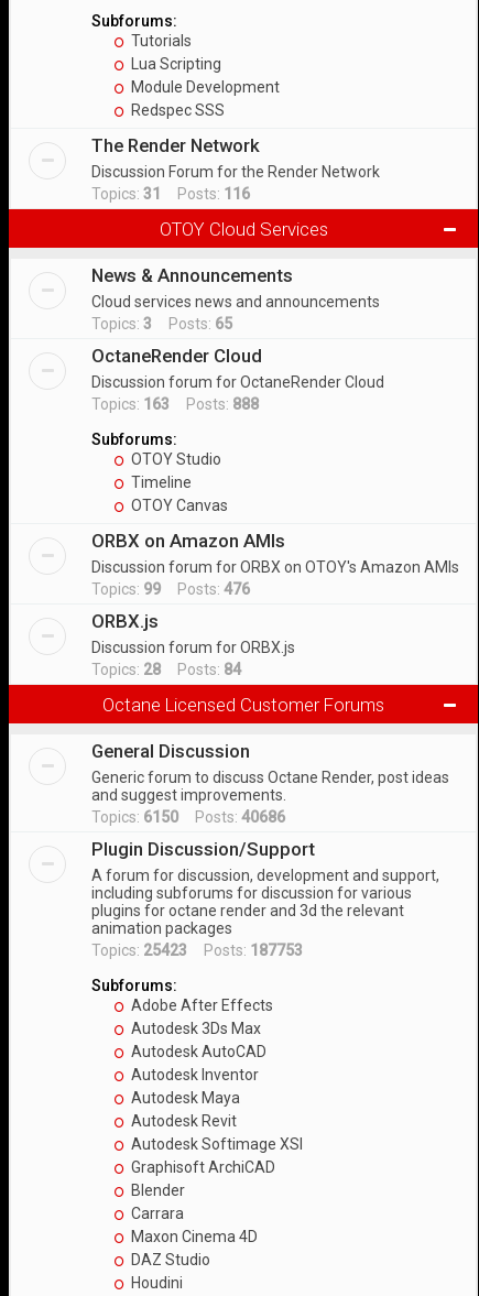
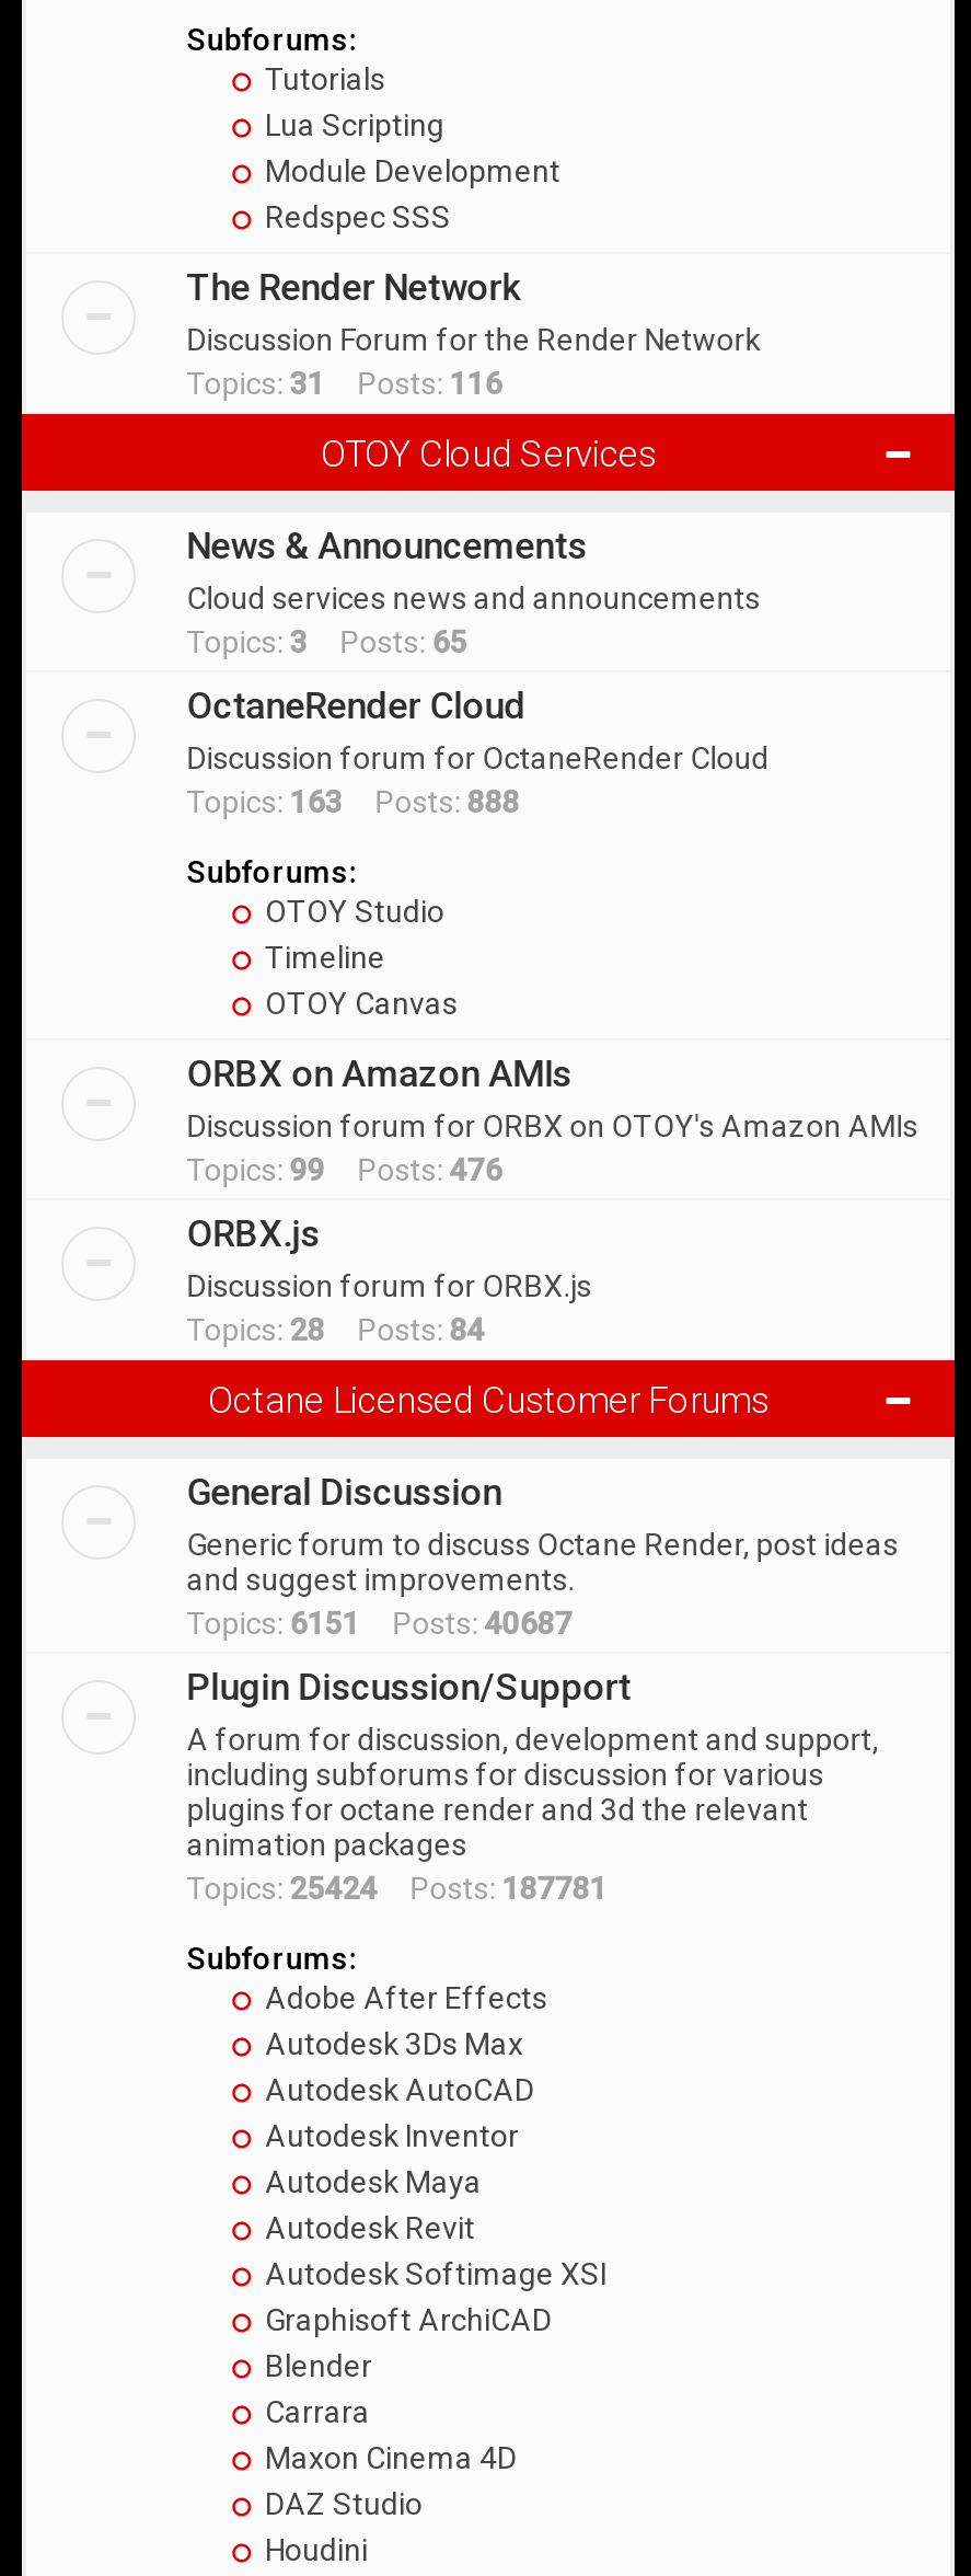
- Topics: 6150 Posts: 40686
+ Topics: 6151 Posts: 40687

- Topics: 25423 Posts: 187753
+ Topics: 25424 Posts: 187781
